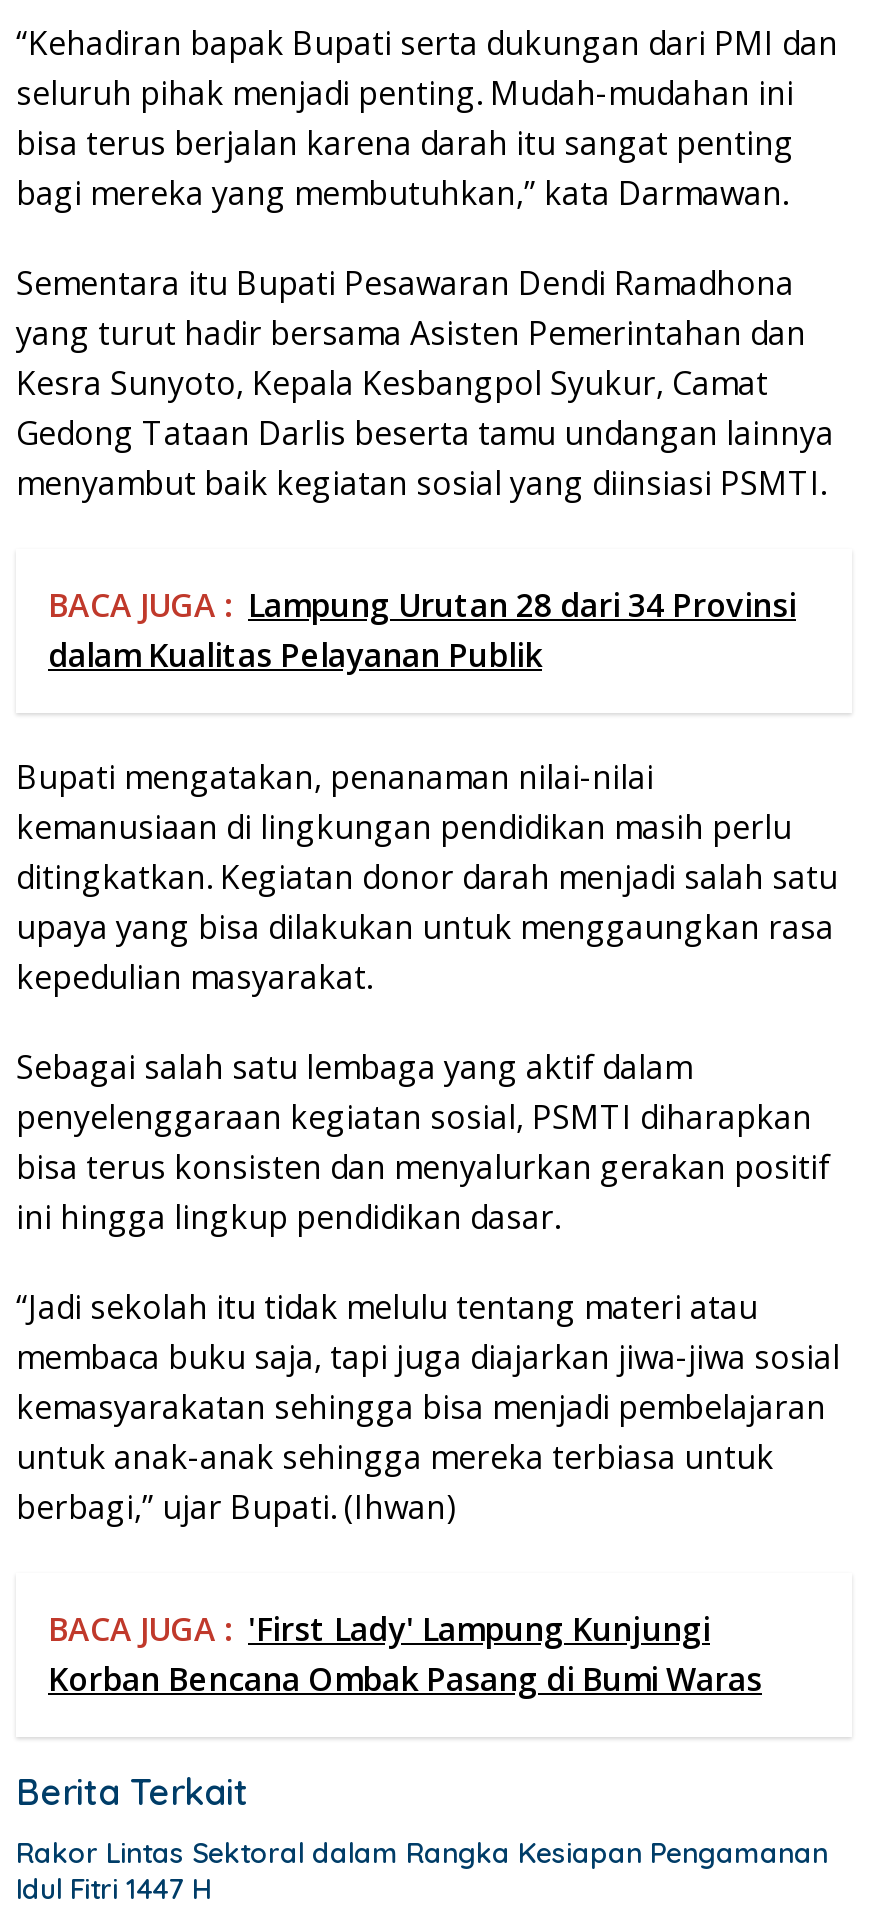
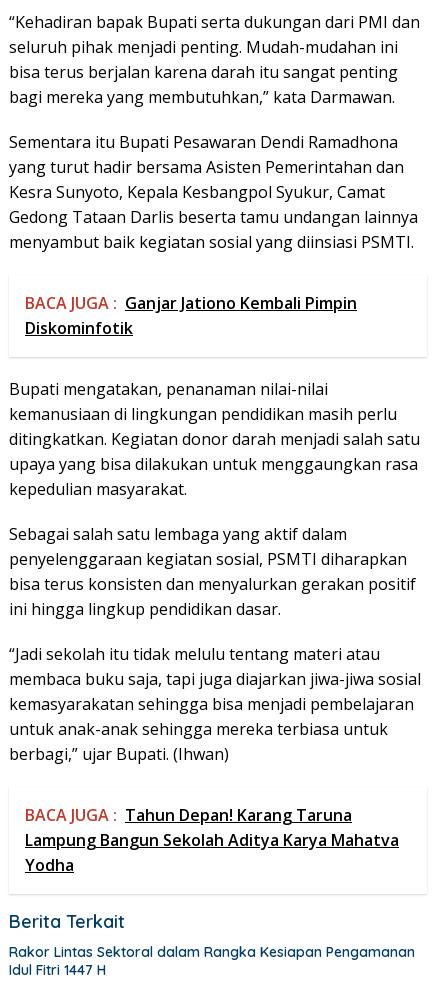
- BACA JUGA : Lampung Urutan 28 dari 34 Provinsi
- dalam Kualitas Pelayanan Publik
+ BACA JUGA : Ganjar Jationo Kembali Pimpin
+ Diskominfotik

- BACA JUGA : 'First Lady' Lampung Kunjungi
- Korban Bencana Ombak Pasang di Bumi Waras
+ BACA JUGA : Tahun Depan! Karang Taruna
+ Lampung Bangun Sekolah Aditya Karya Mahatva
+ Yodha
